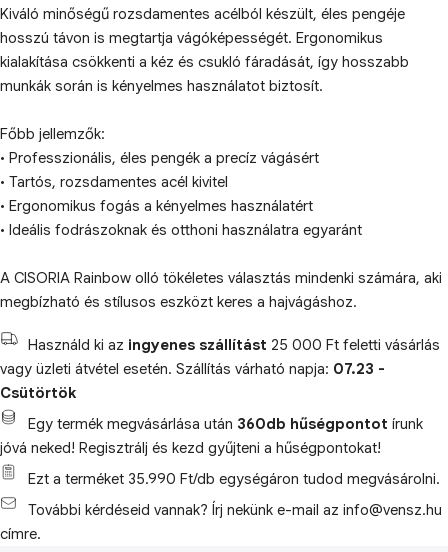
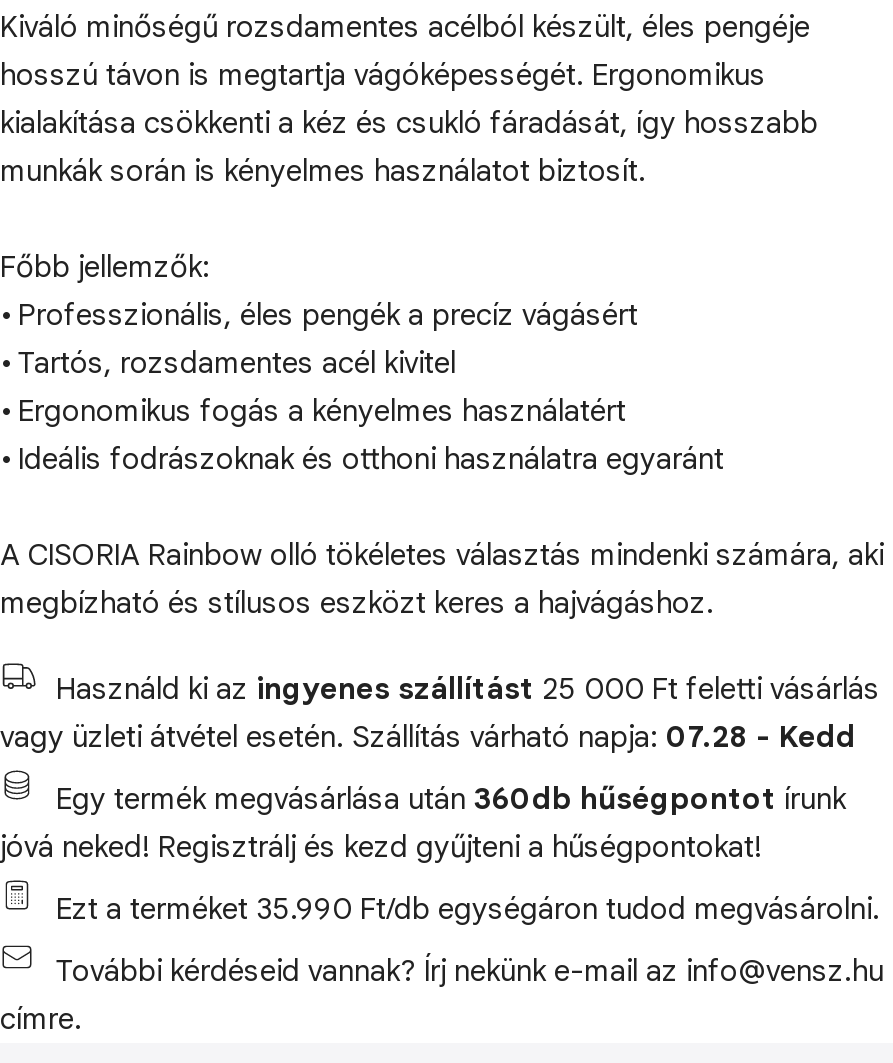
- vagy üzleti átvétel esetén. Szállítás várható napja: 07.23 -
- Csütörtök
+ vagy üzleti átvétel esetén. Szállítás várható napja: 07.28 - Kedd
